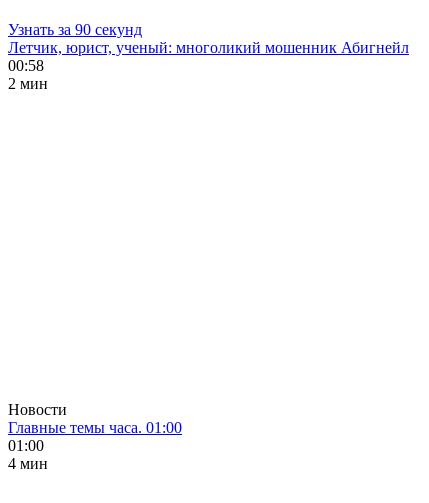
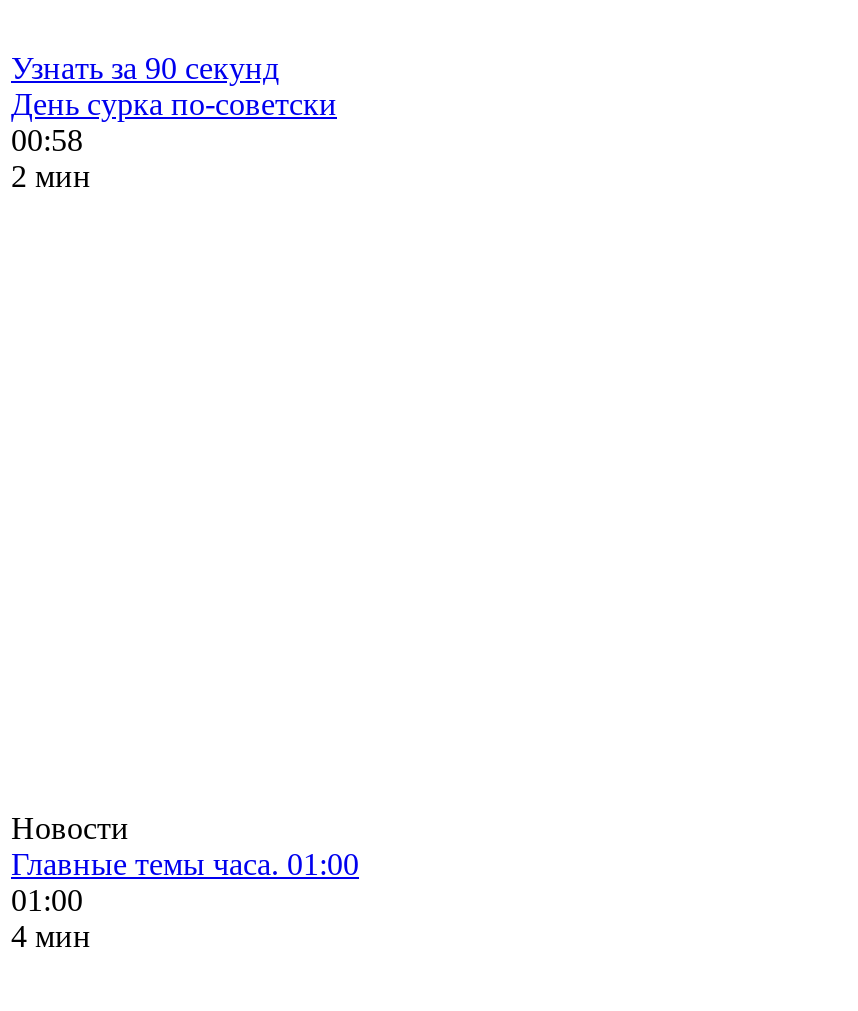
- Летчик, юрист, ученый: многоликий мошенник Абигнейл
+ День сурка по-советски
